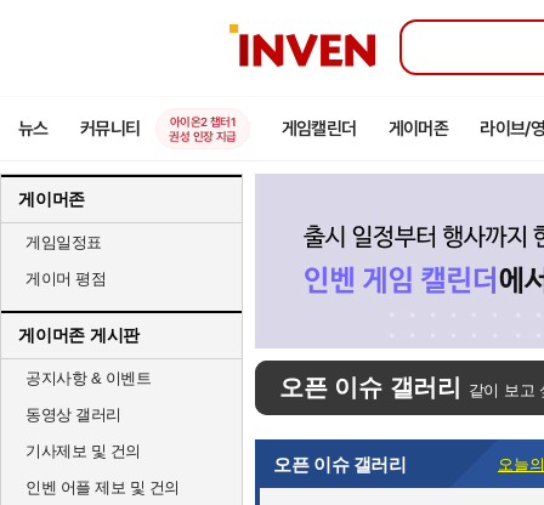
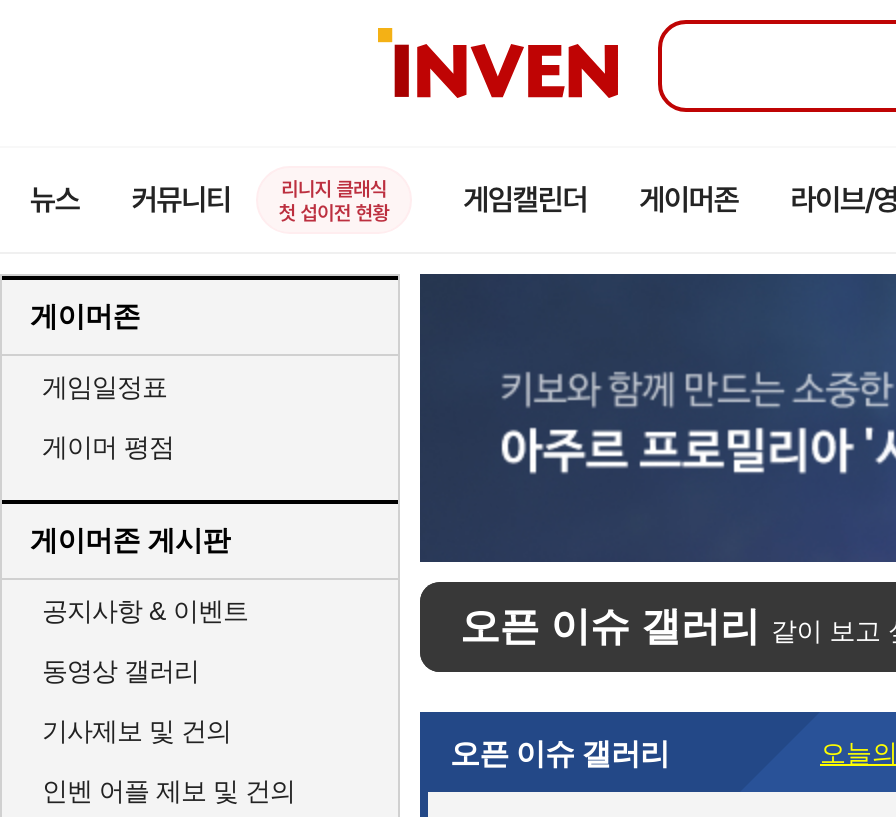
- 아이온2 챕터1
- 권성 인장 지급
+ 리니지 클래식
+ 첫 섭이전 현황

- [image]
+ [image]
